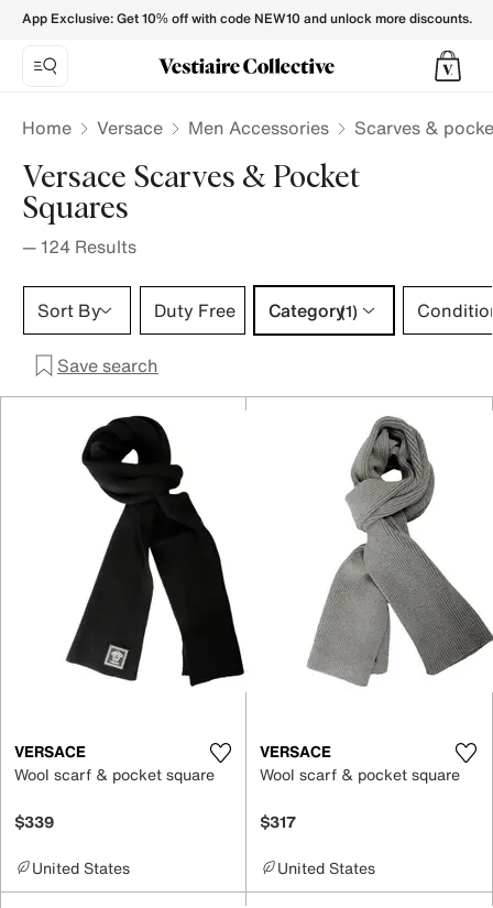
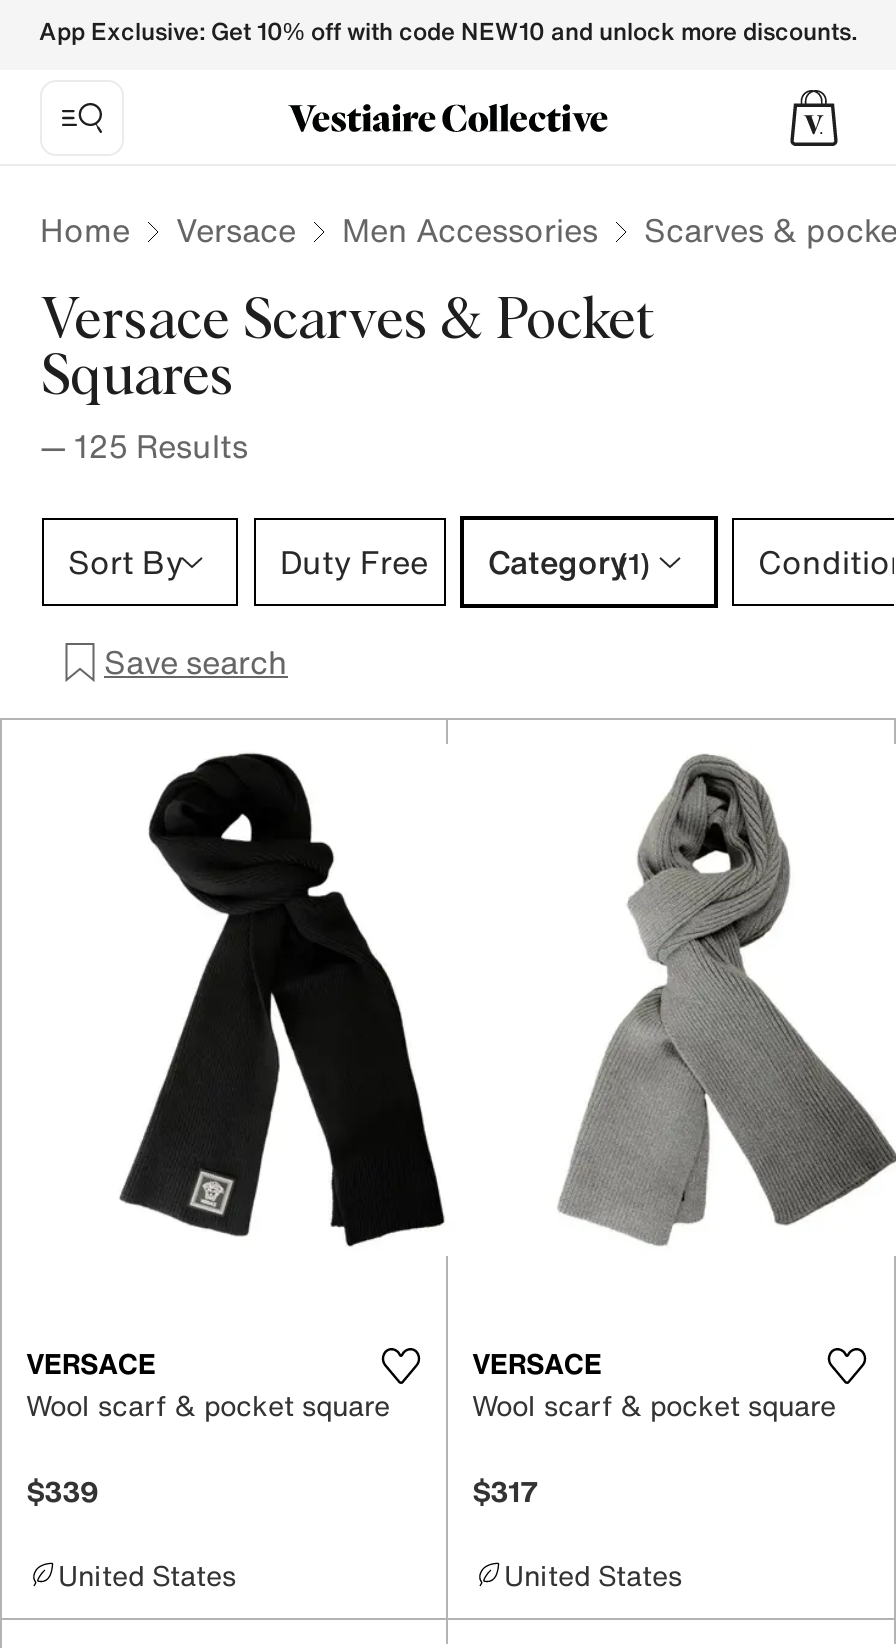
- — 124 Results
+ — 125 Results
